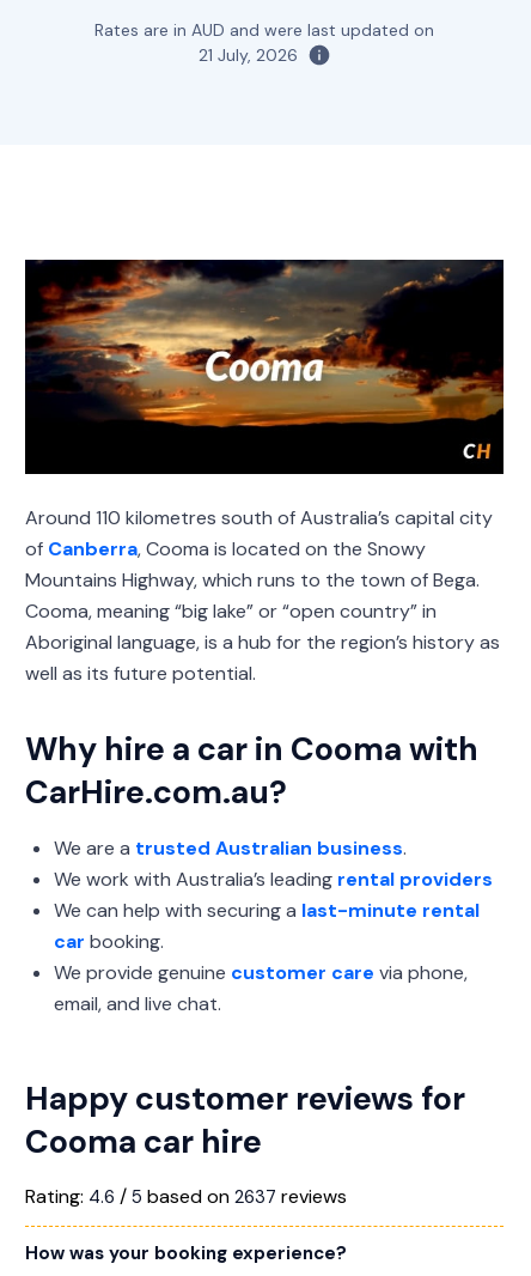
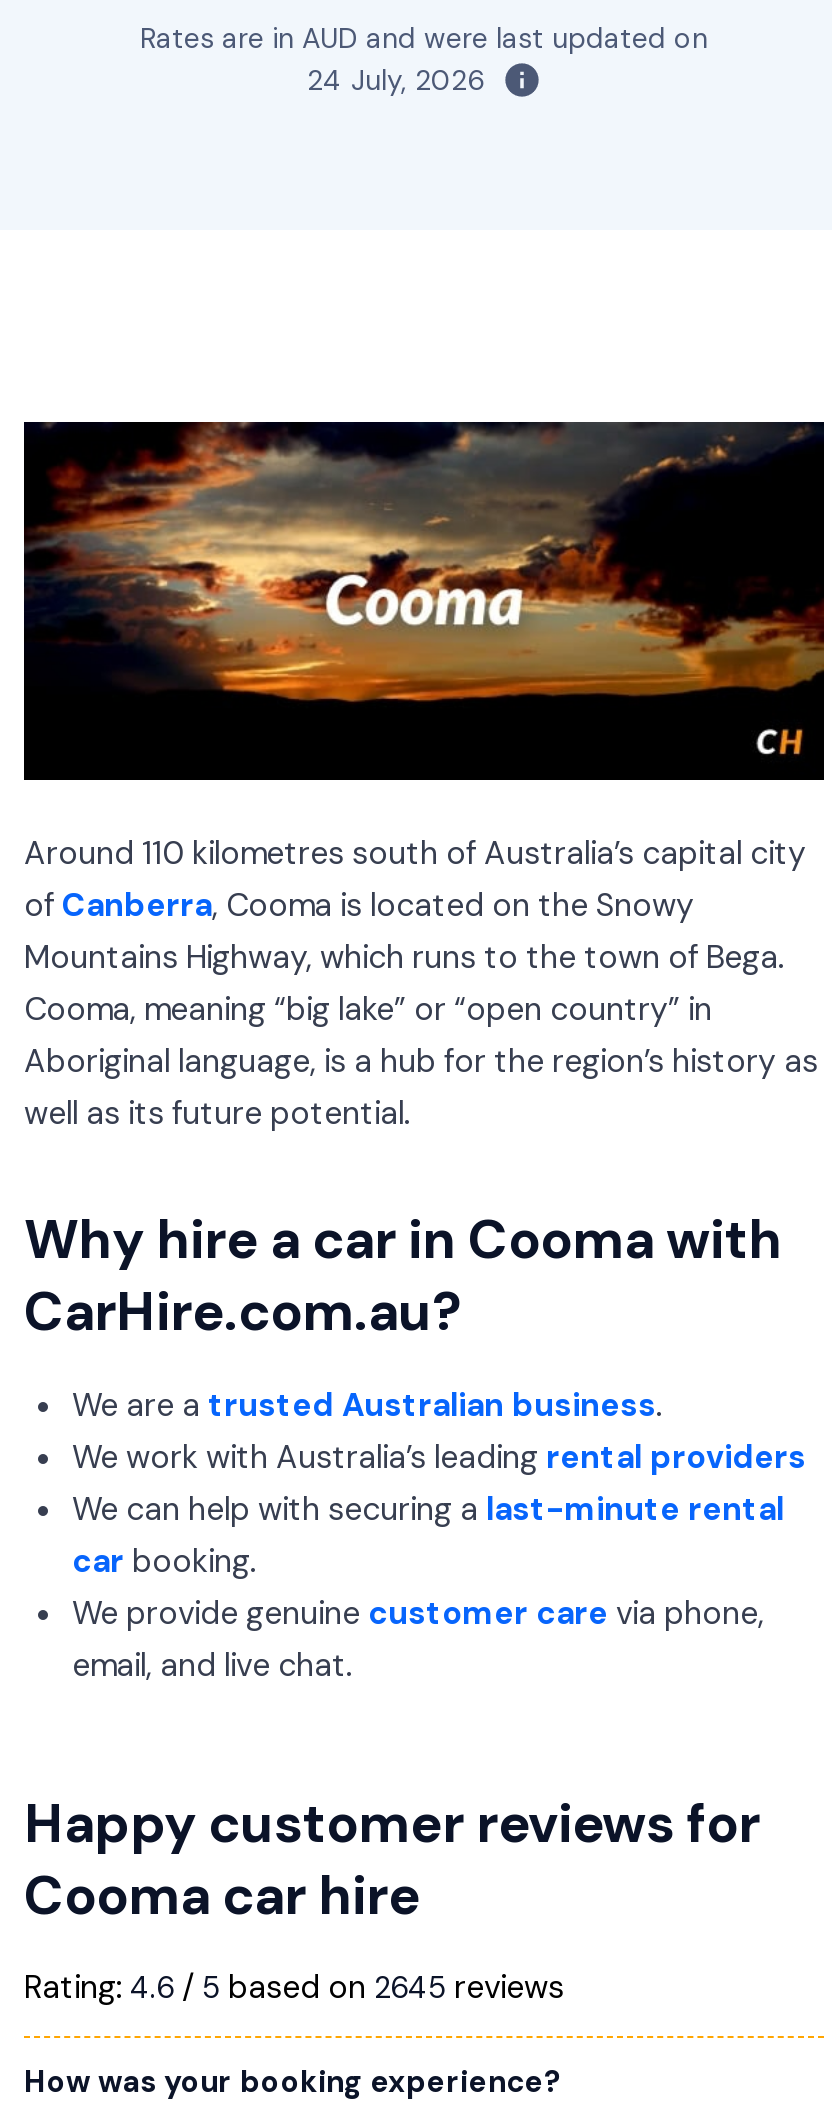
- 21 July, 2026
+ 24 July, 2026

- Rating: 4.6 / 5 based on 2637 reviews
+ Rating: 4.6 / 5 based on 2645 reviews
